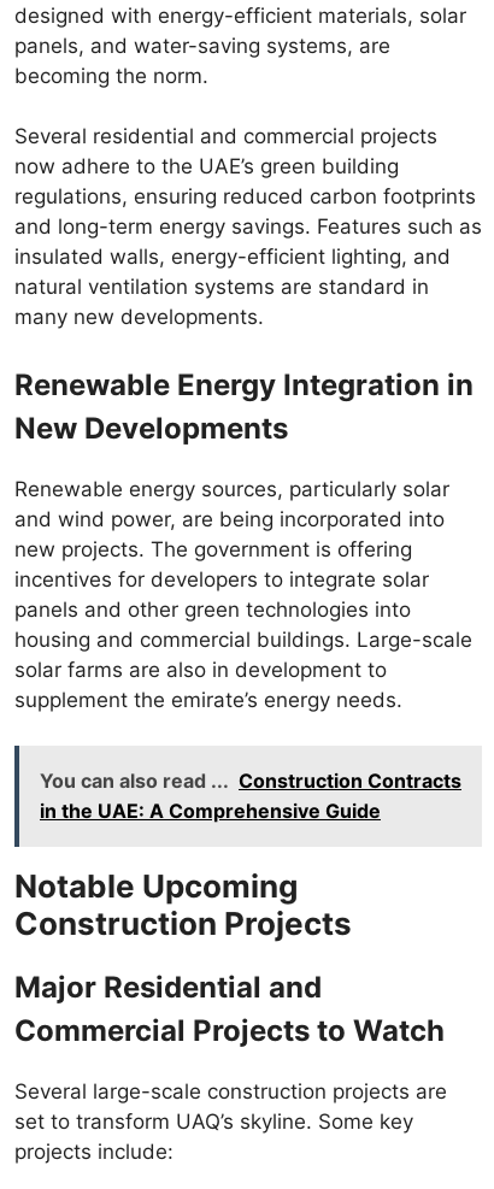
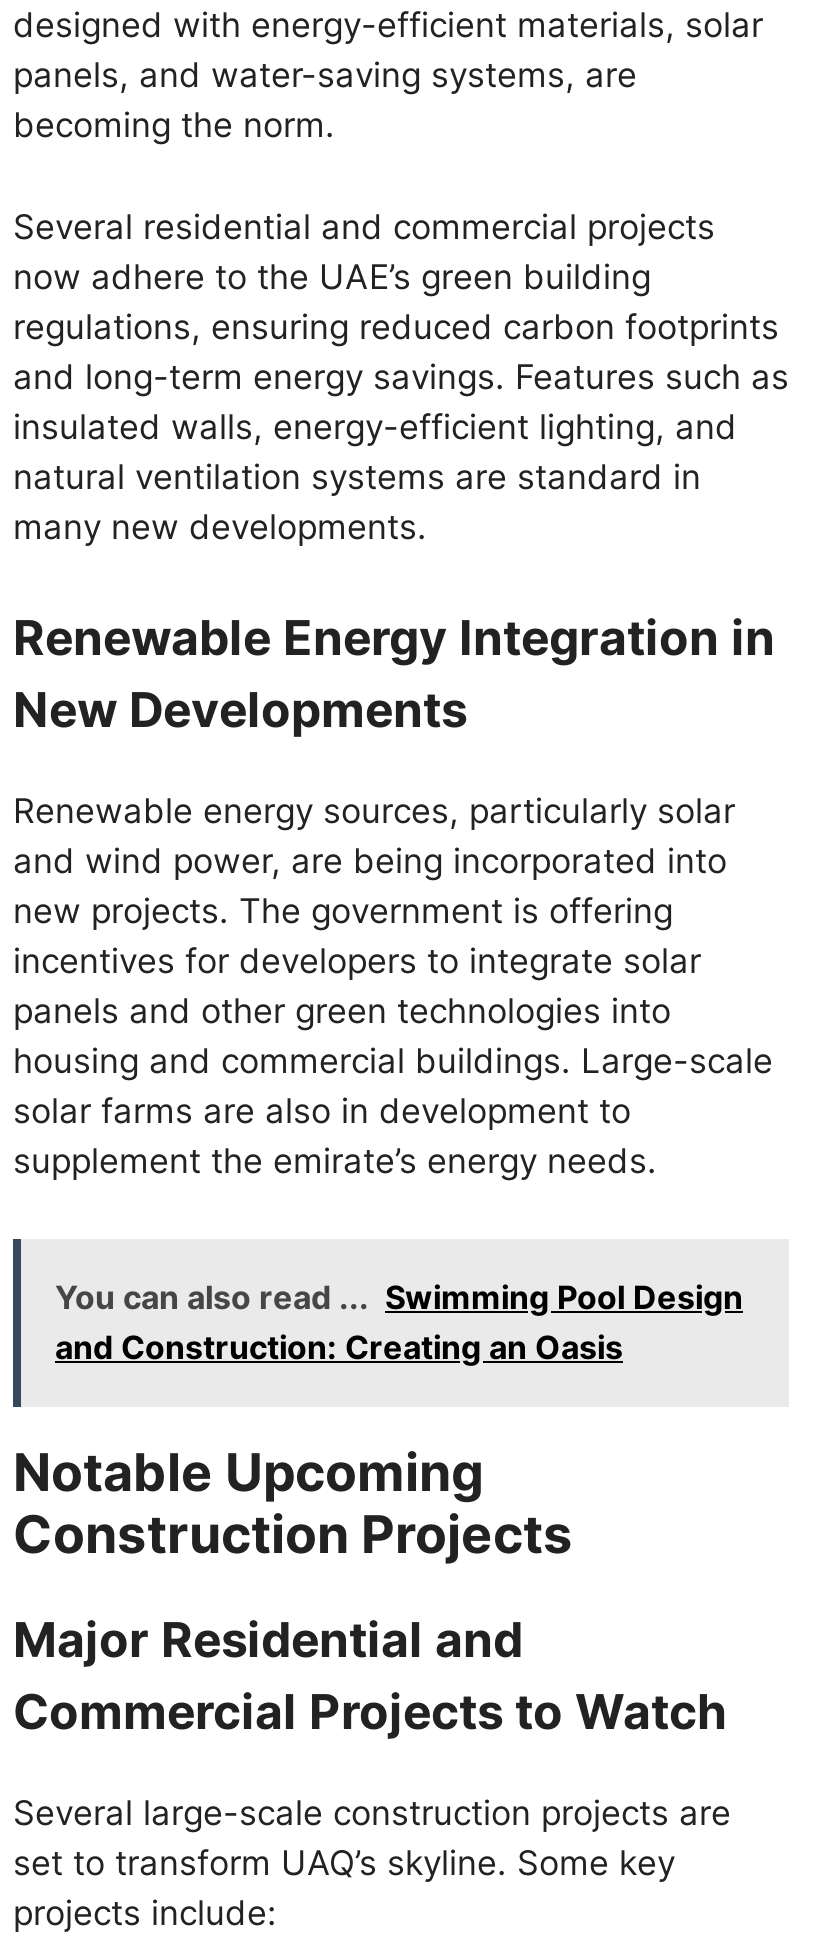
- You can also read ... Construction Contracts
- in the UAE: A Comprehensive Guide
+ You can also read ... Swimming Pool Design
+ and Construction: Creating an Oasis
